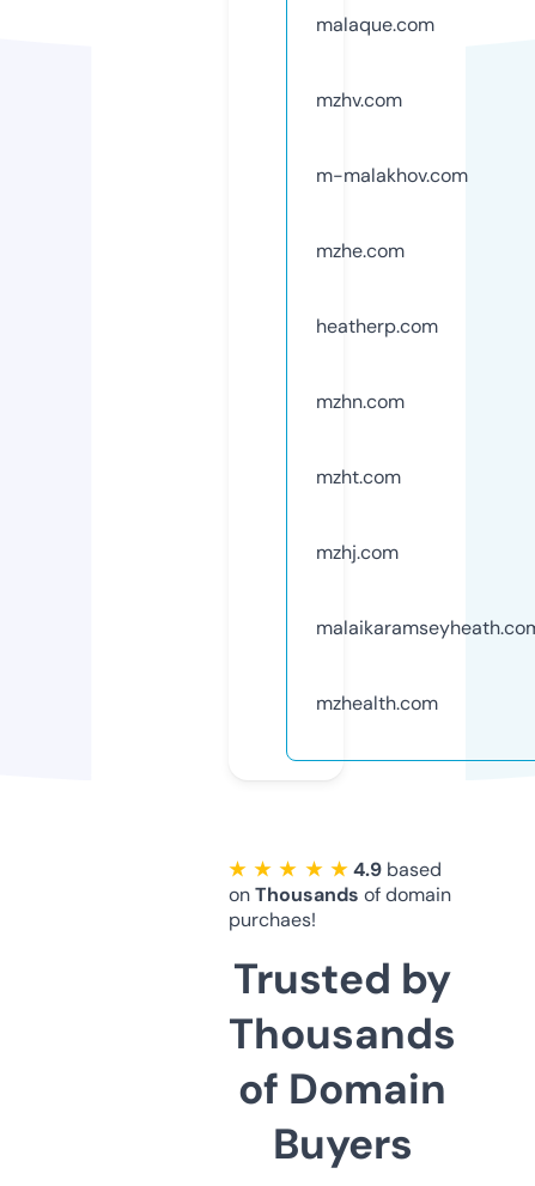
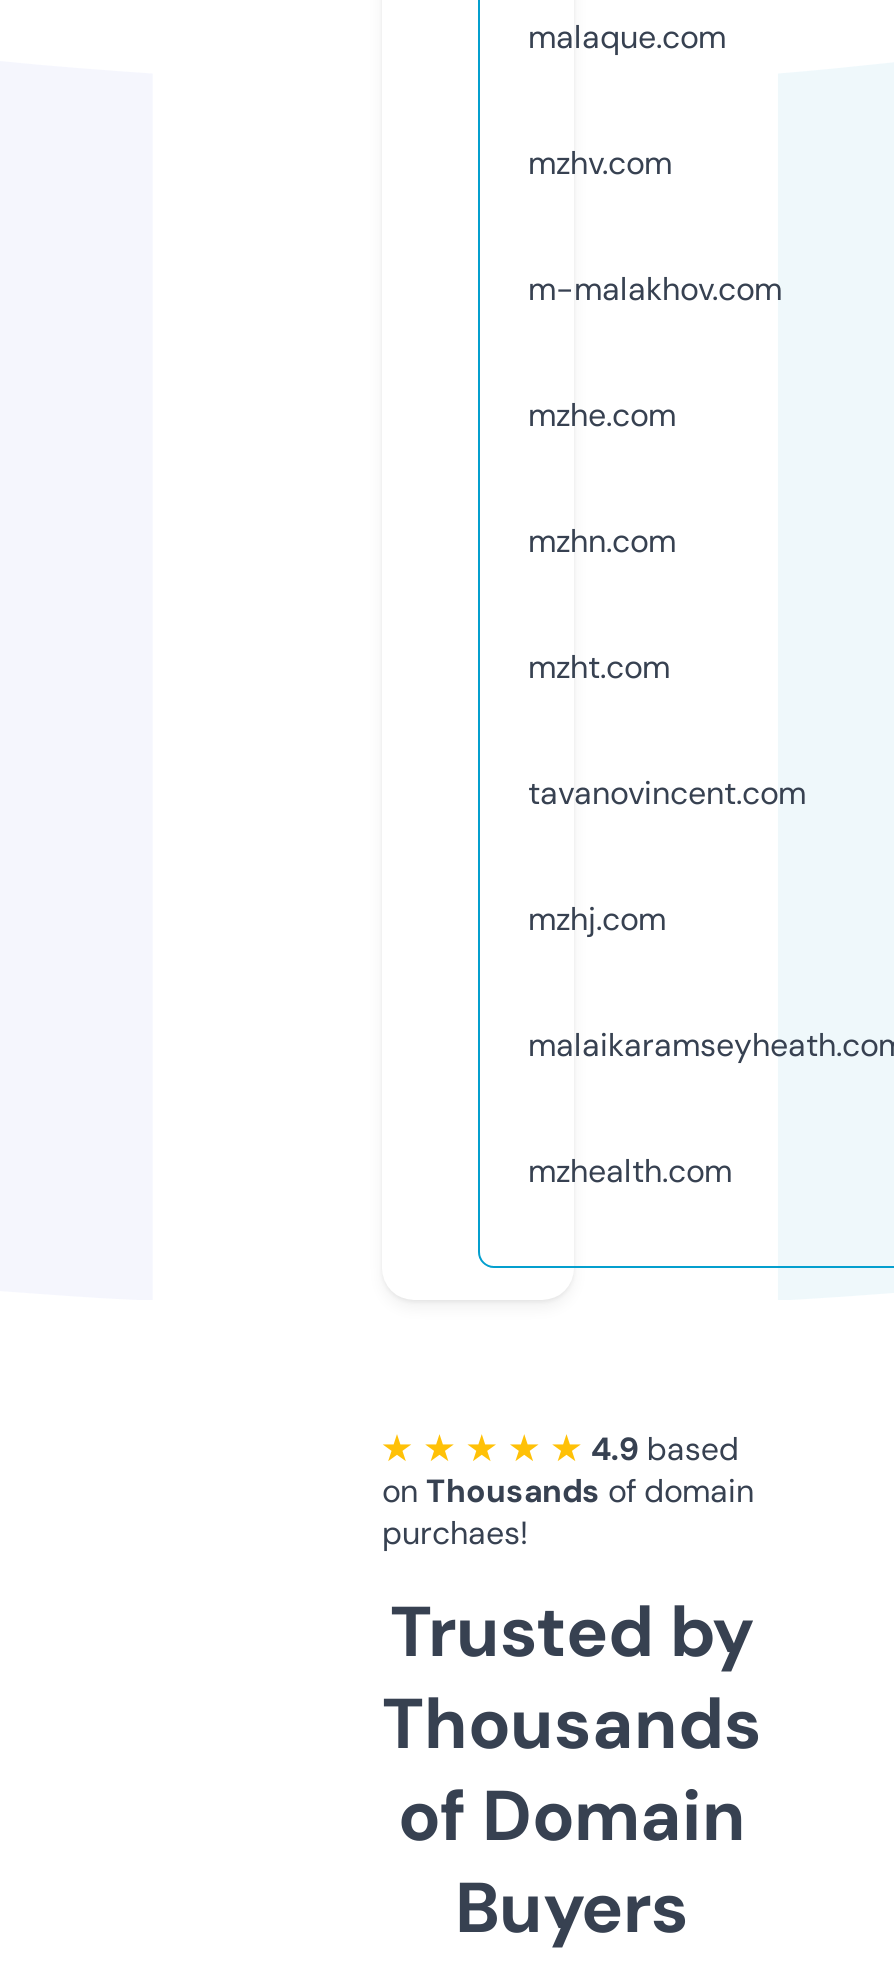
- heatherp.com

moved up: mzhn.com | mzht.com

+ tavanovincent.com
